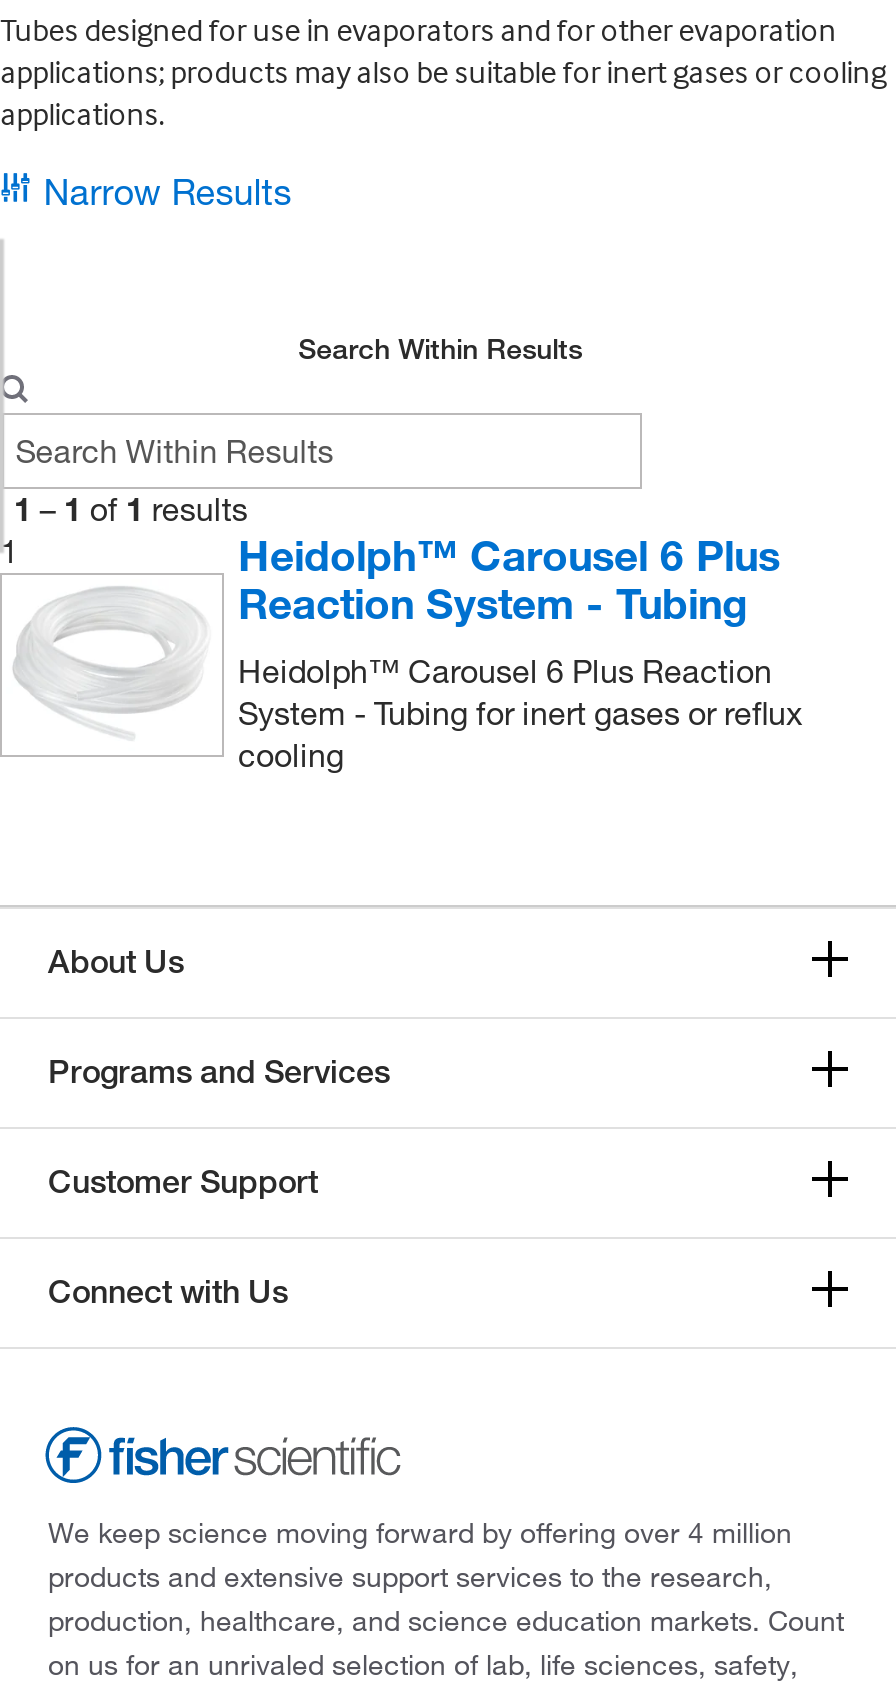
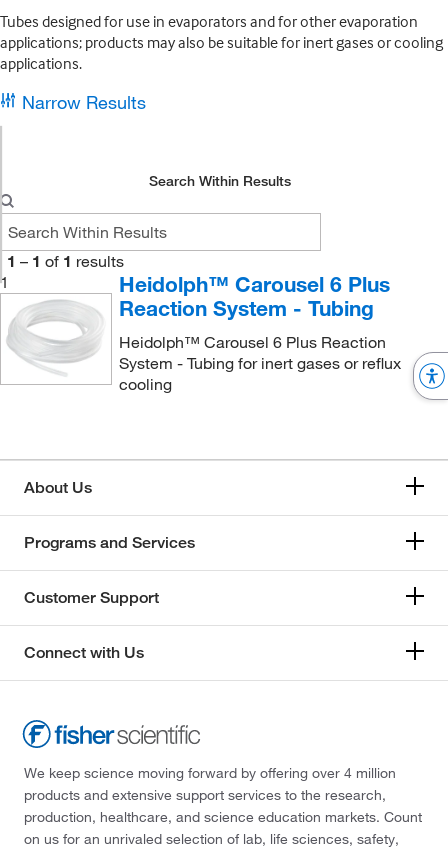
+ [image]
